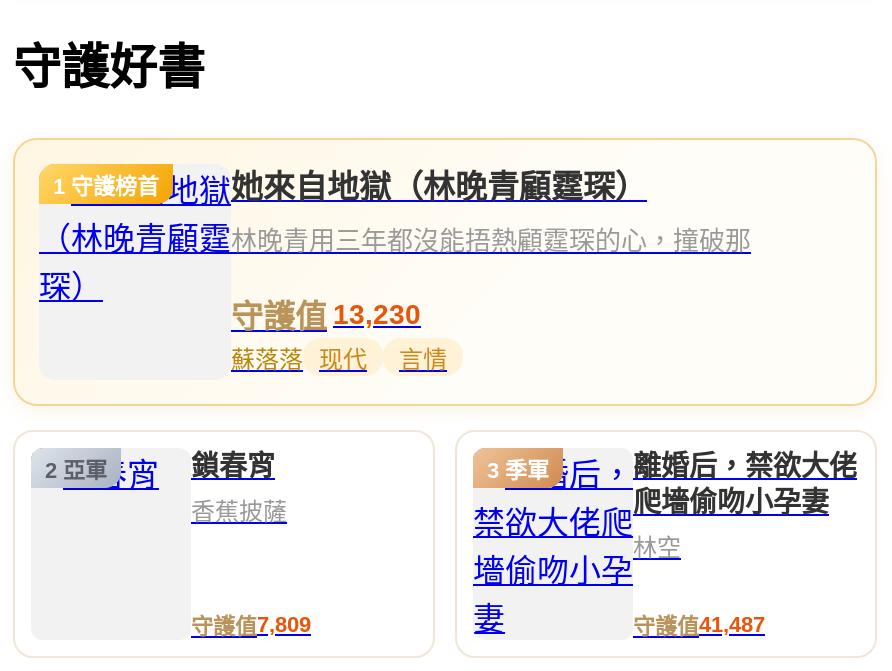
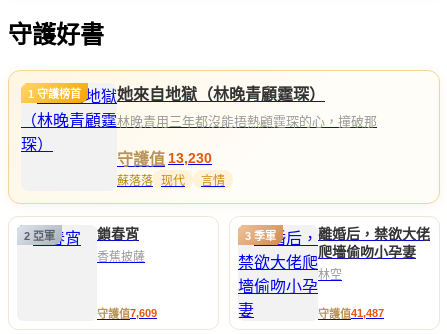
- 守護值7,809
+ 守護值7,609
